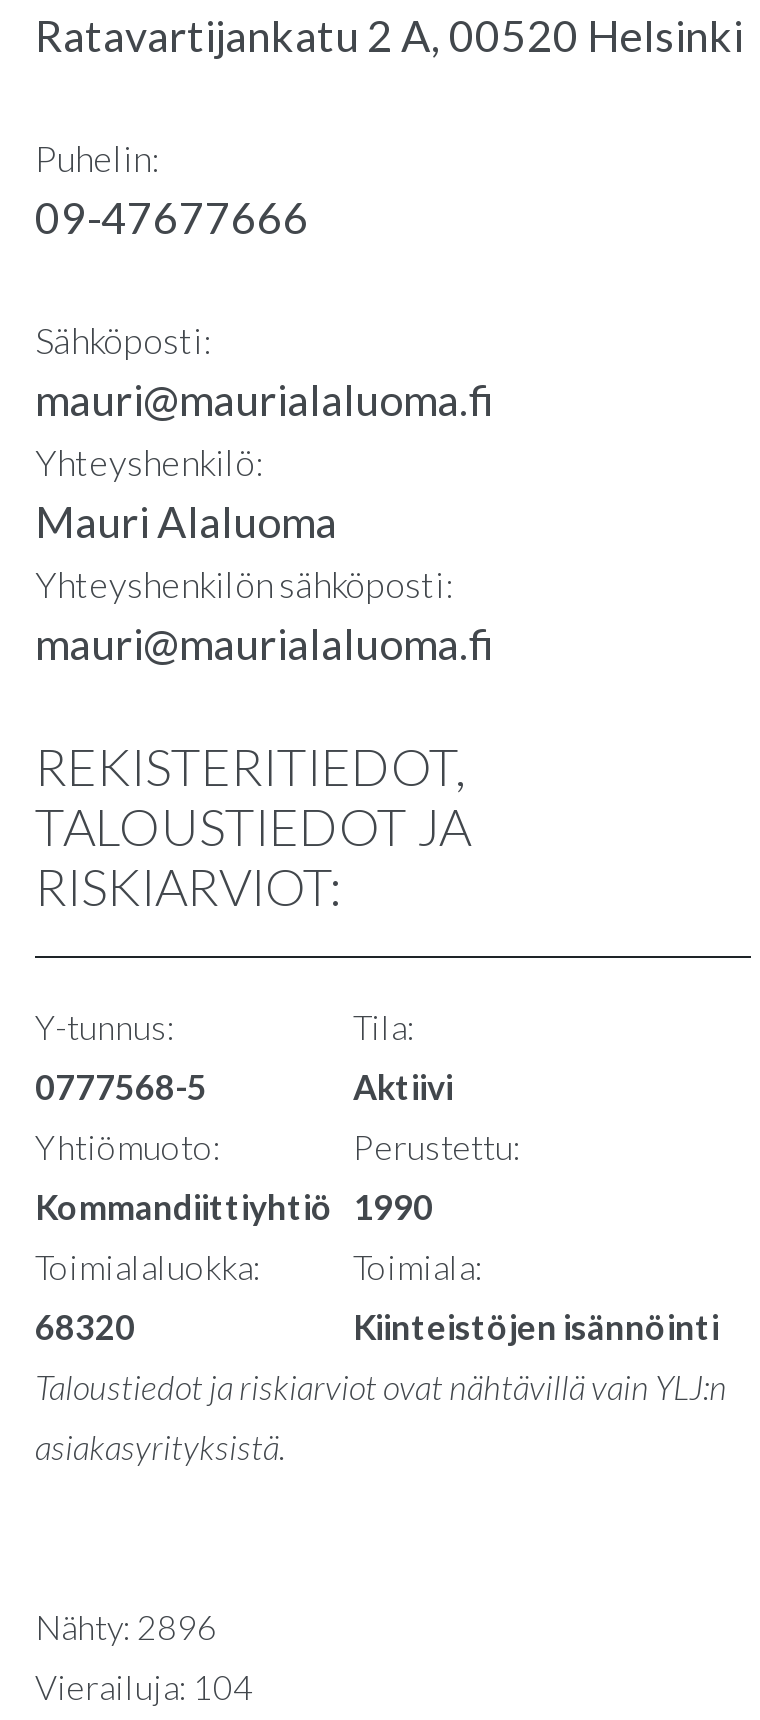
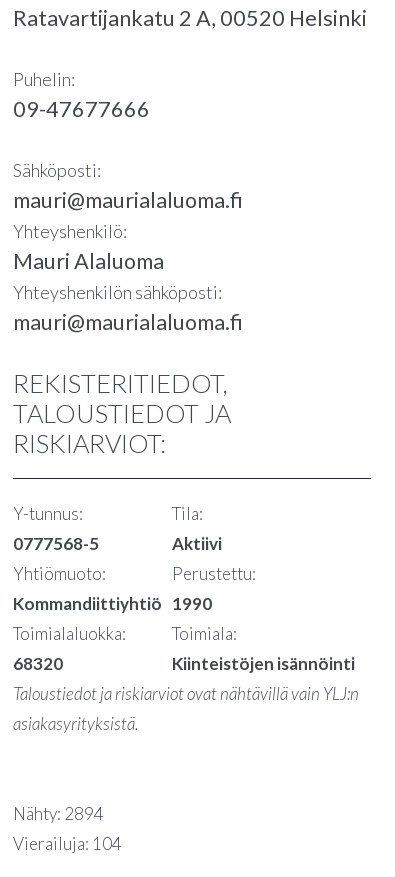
- Nähty: 2896
+ Nähty: 2894
